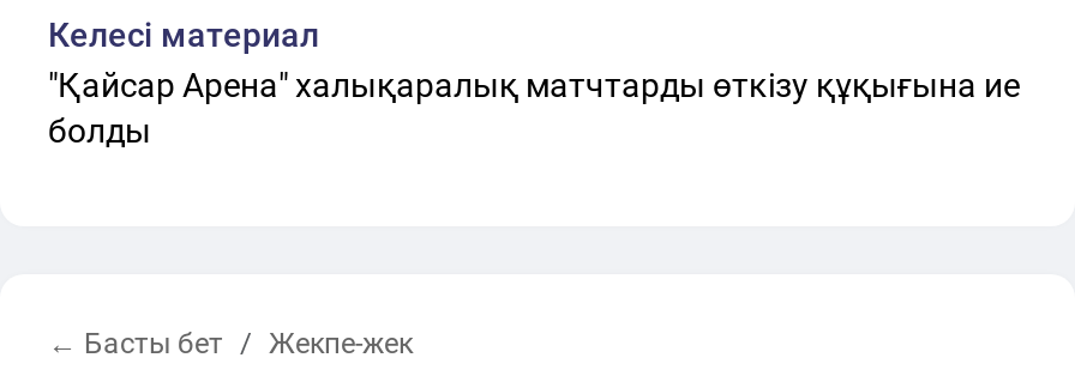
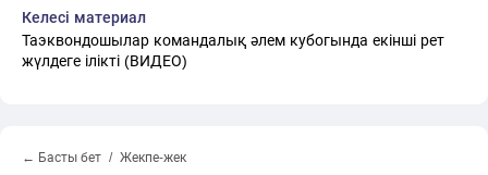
- "Қайсар Арена" халықаралық матчтарды өткізу құқығына ие
- болды
+ Таэквондошылар командалық әлем кубогында екінші рет
+ жүлдеге ілікті (ВИДЕО)
